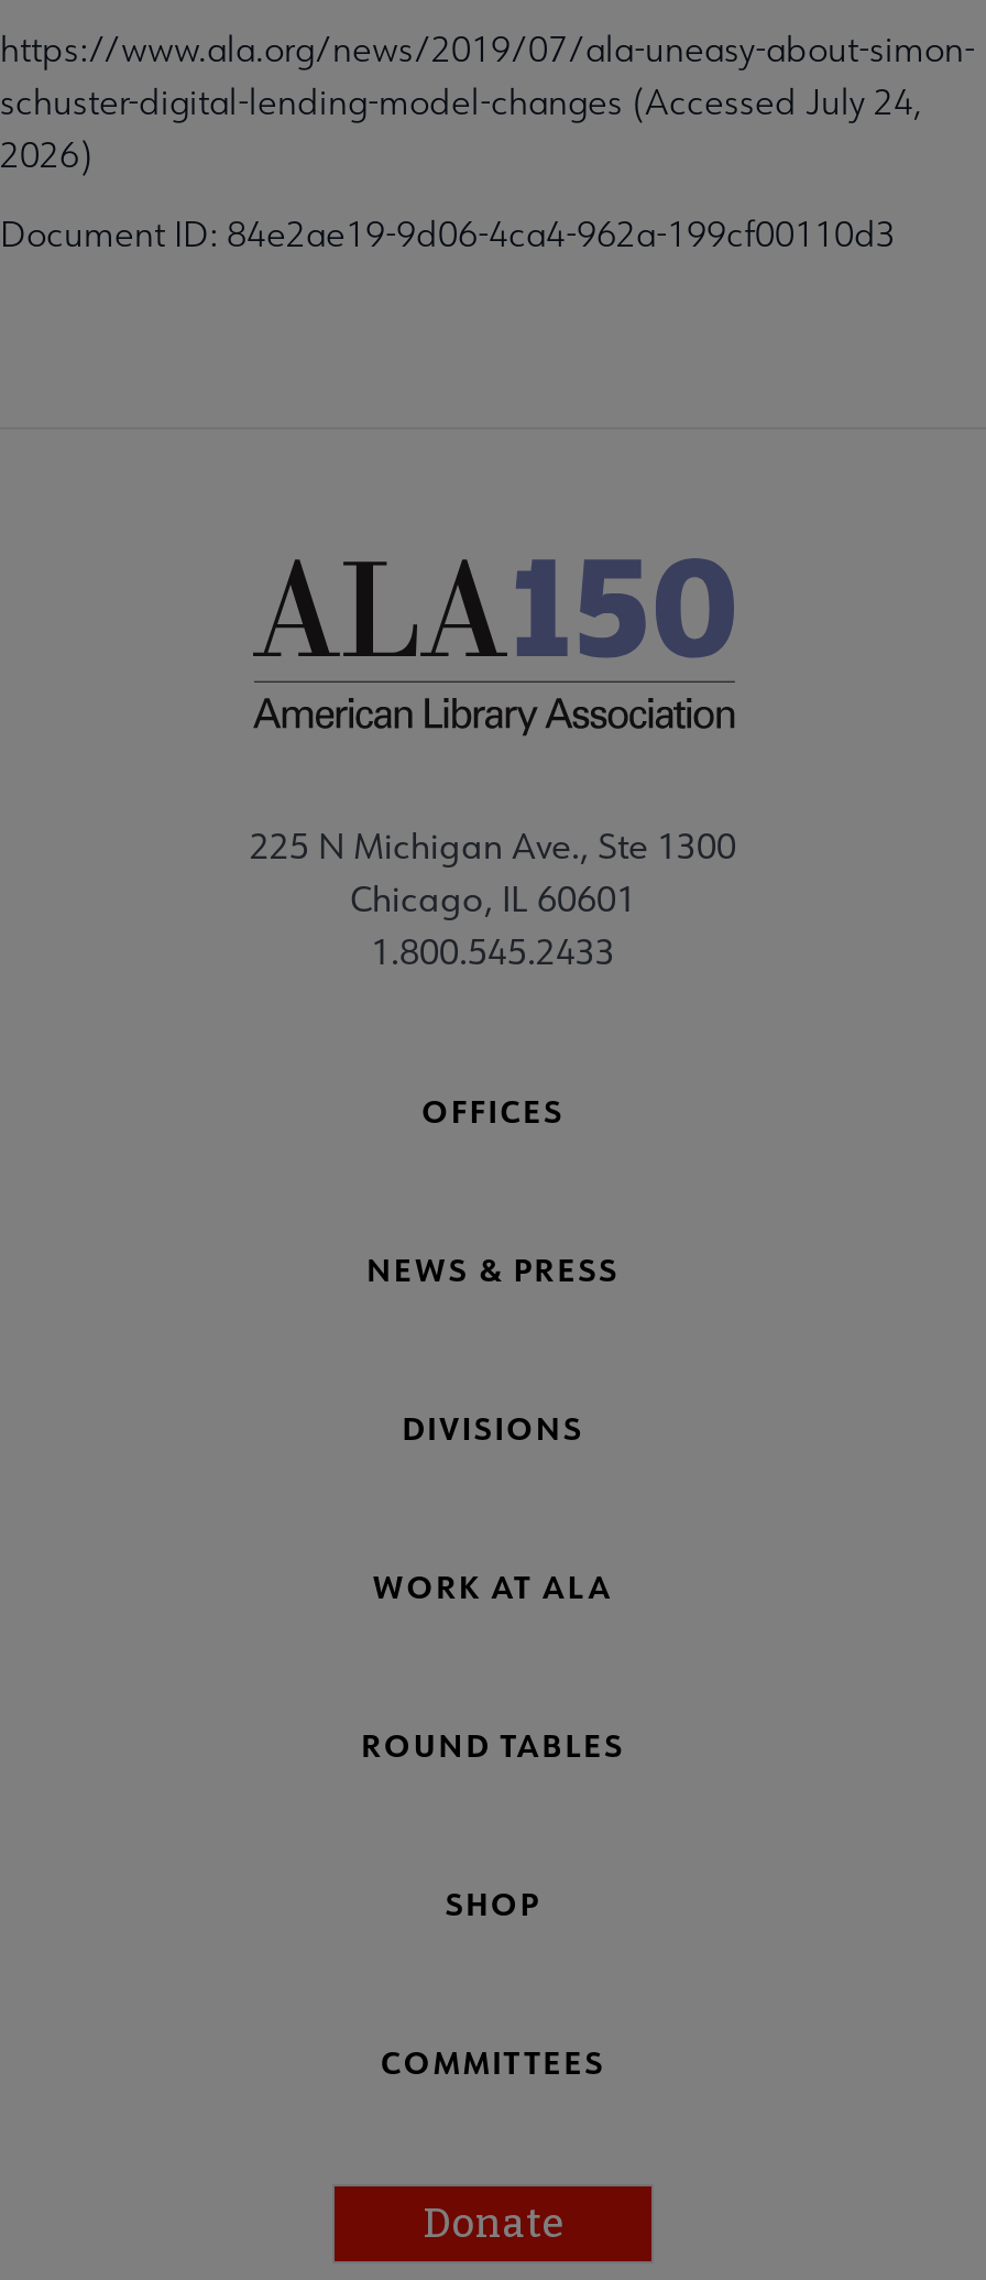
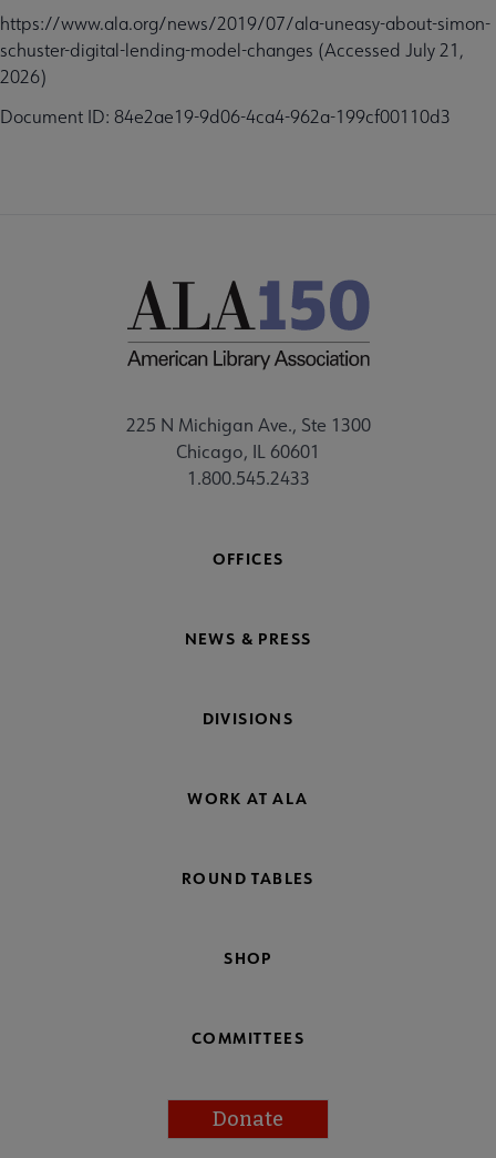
- schuster-digital-lending-model-changes (Accessed July 24,
+ schuster-digital-lending-model-changes (Accessed July 21,
